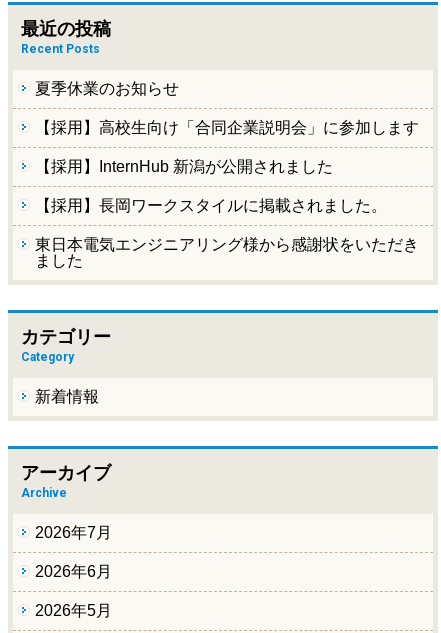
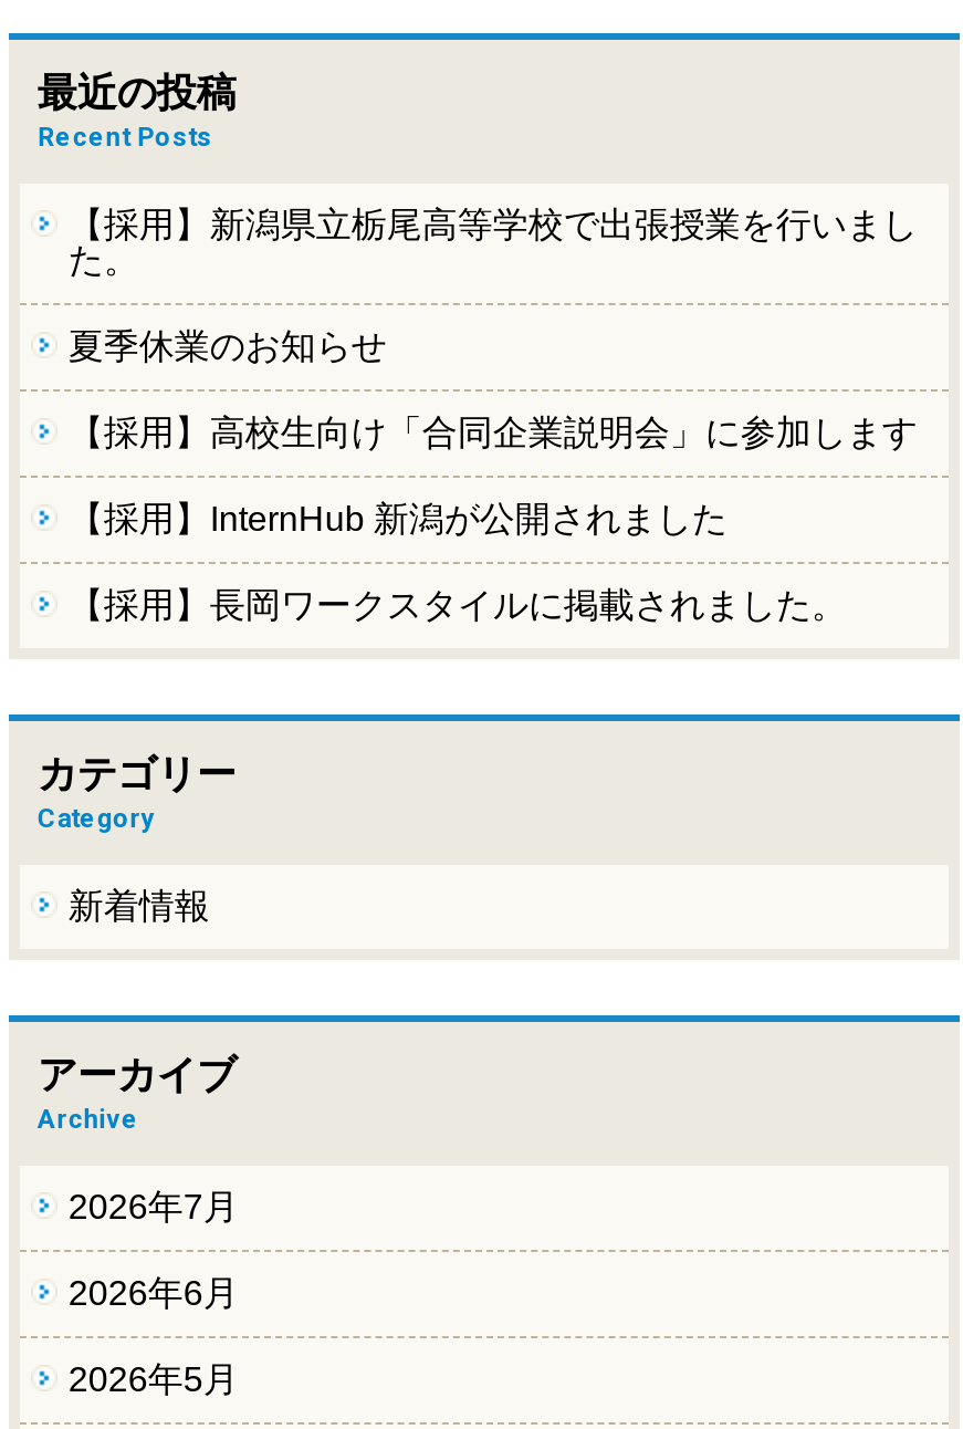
+ 【採用】新潟県立栃尾高等学校で出張授業を行いまし
+ た。

moved down: 夏季休業のお知らせ | 【採用】高校生向け「合同企業説明会」に参加します | 【採用】InternHub 新潟が公開されました | 【採用】長岡ワークスタイルに掲載されました。

- 東日本電気エンジニアリング様から感謝状をいただき
- ました
